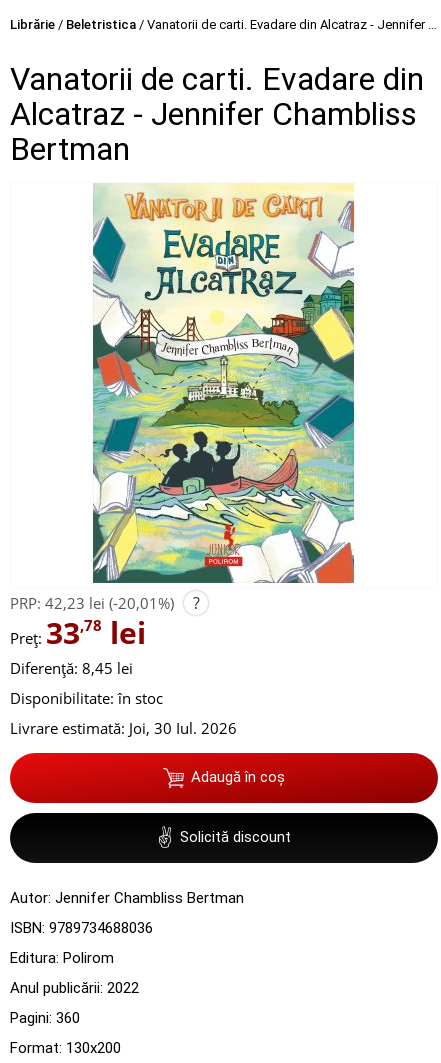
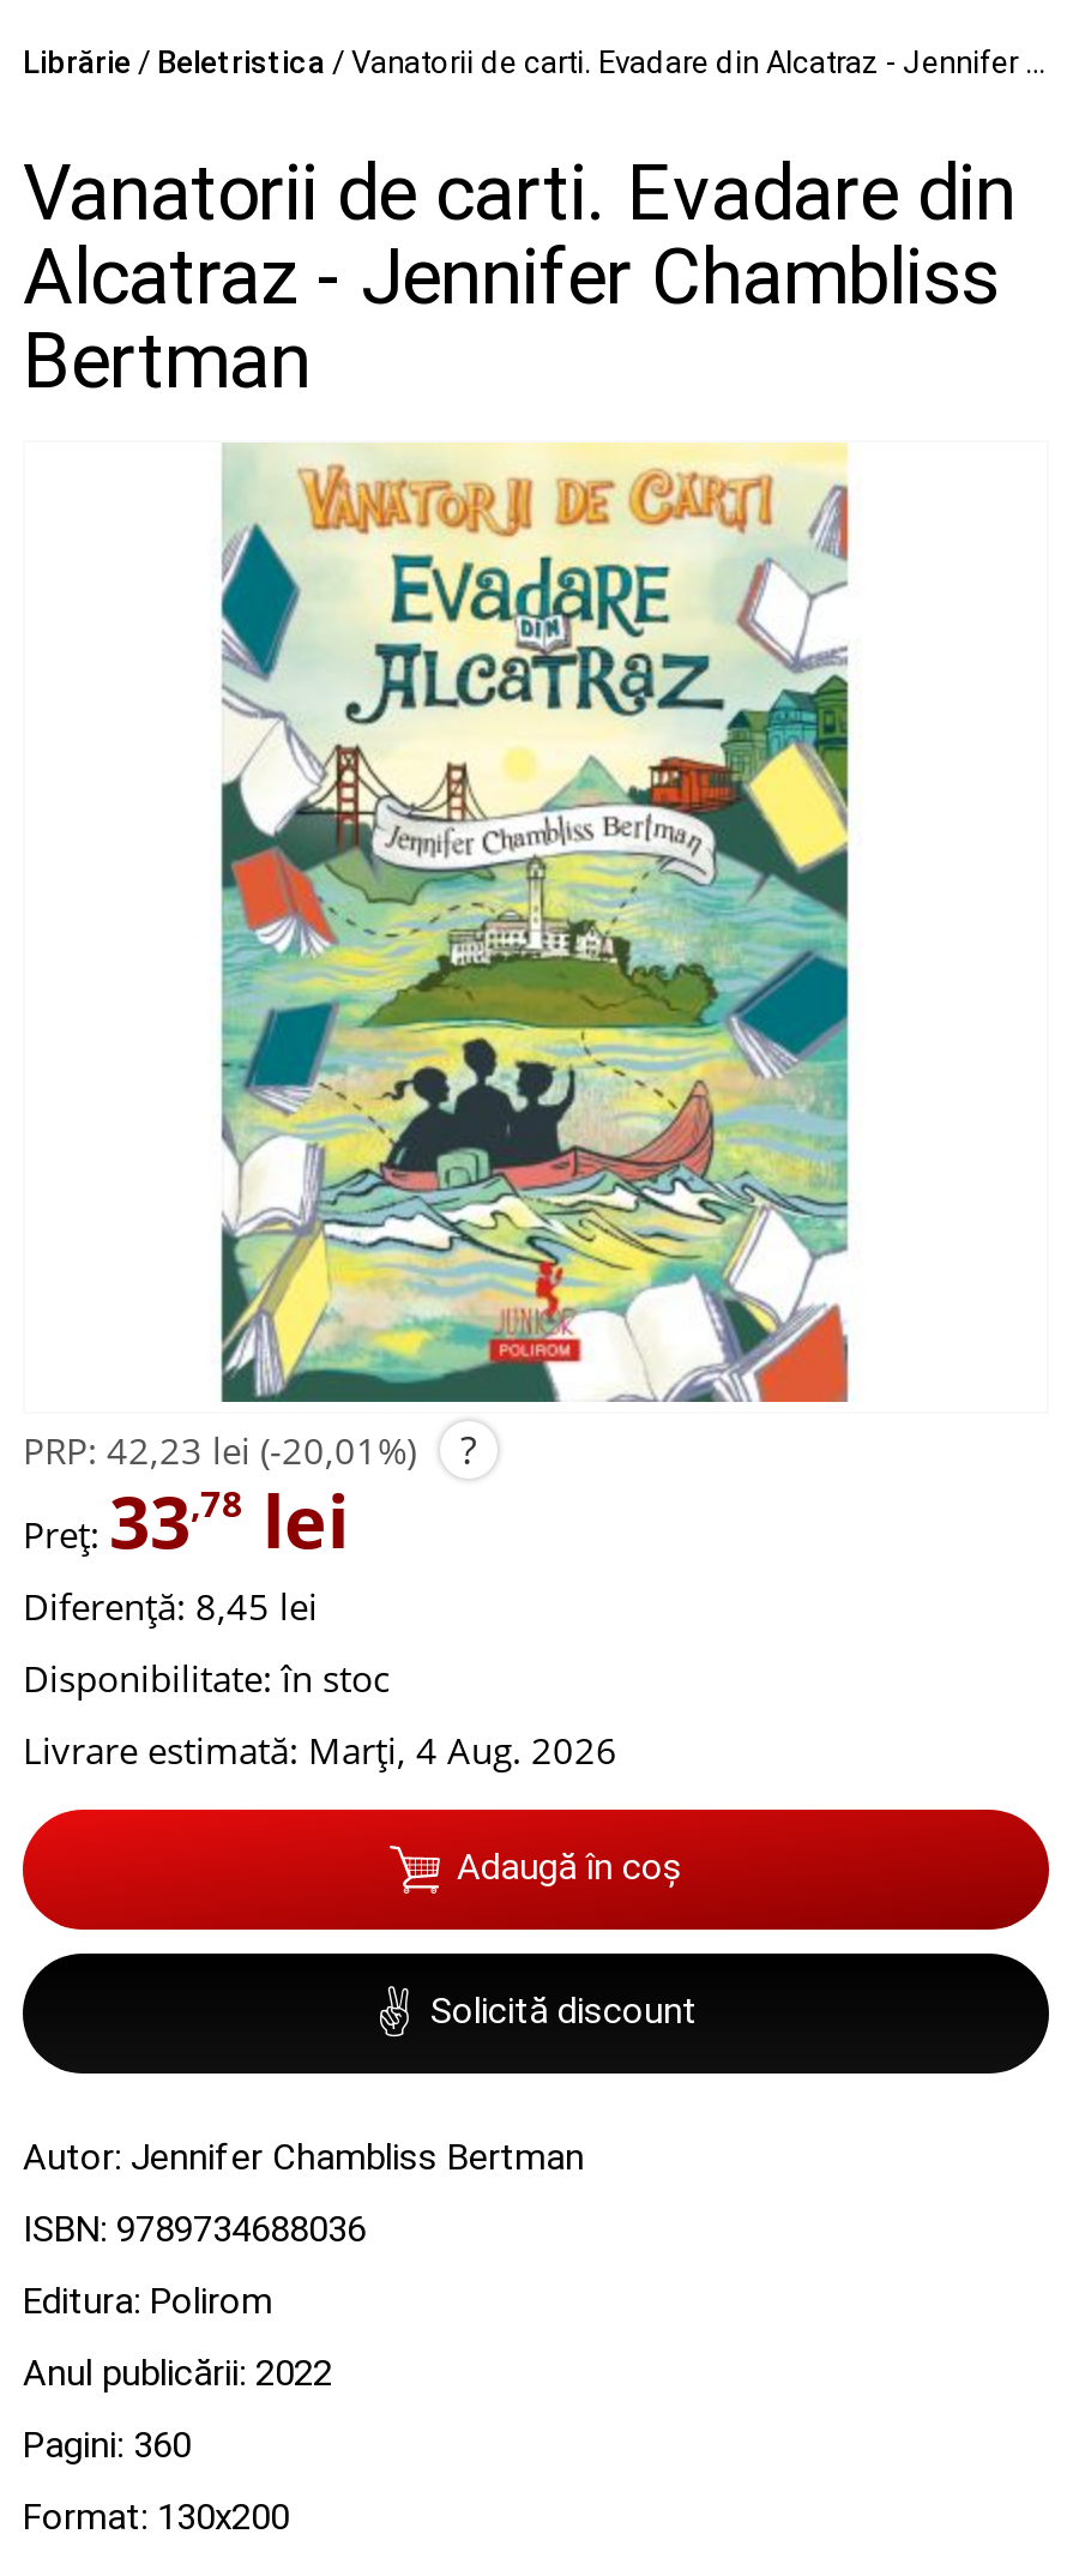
- Livrare estimată: Joi, 30 Iul. 2026
+ Livrare estimată: Marți, 4 Aug. 2026
